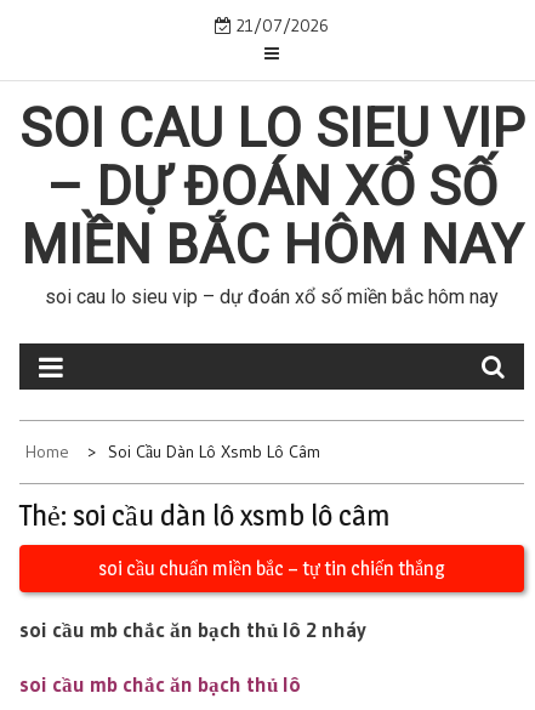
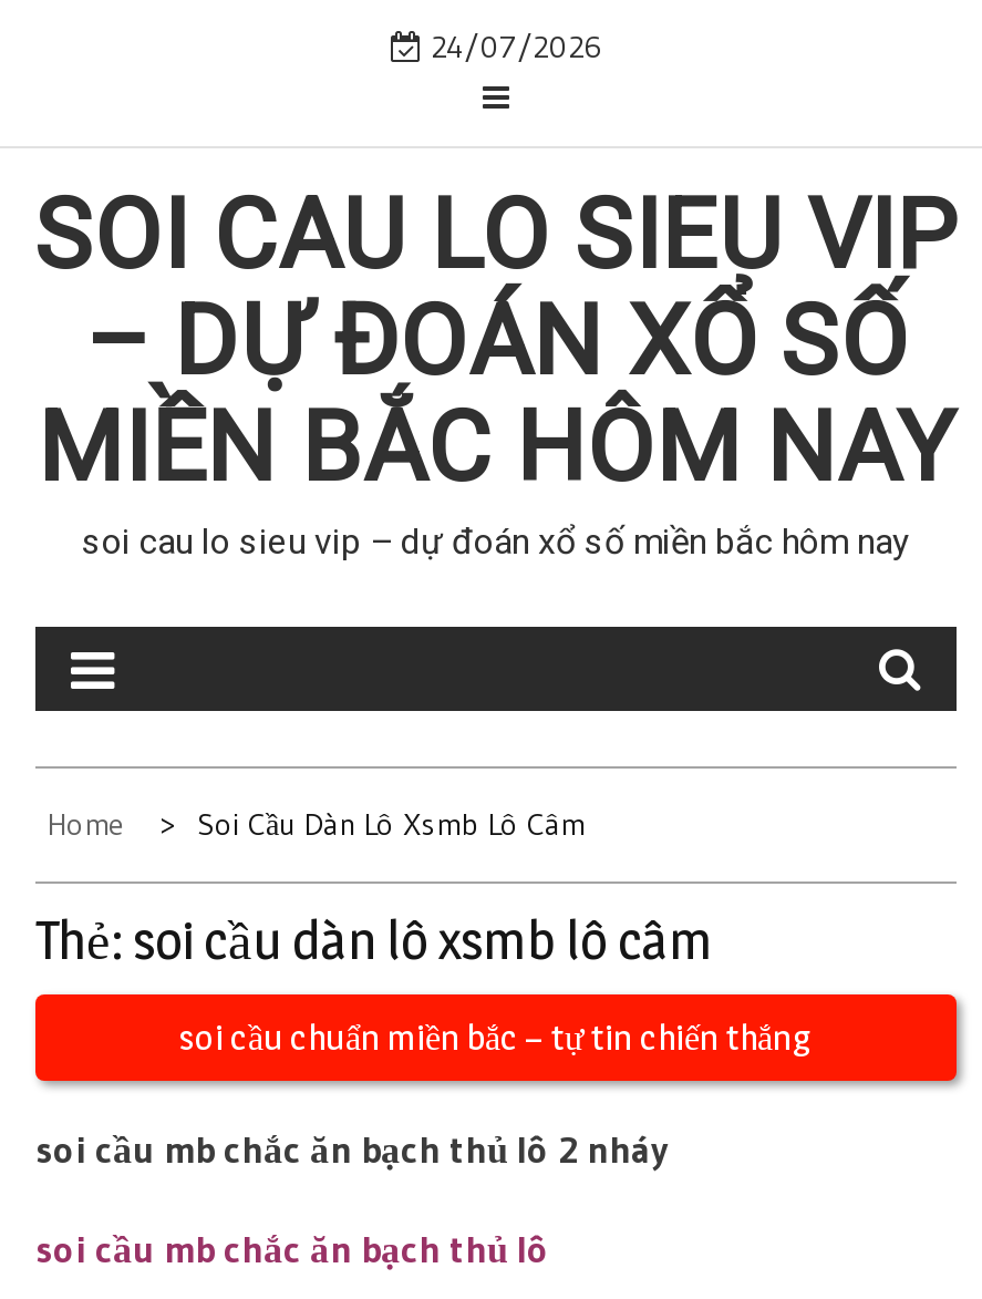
- 21/07/2026
+ 24/07/2026
